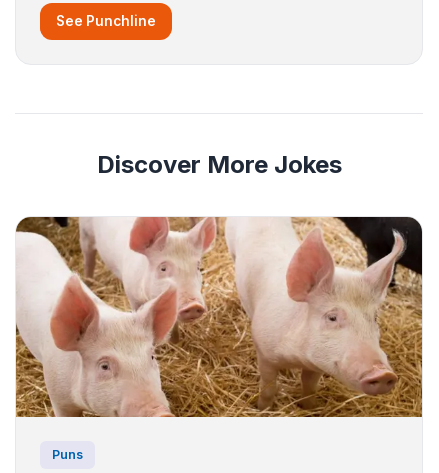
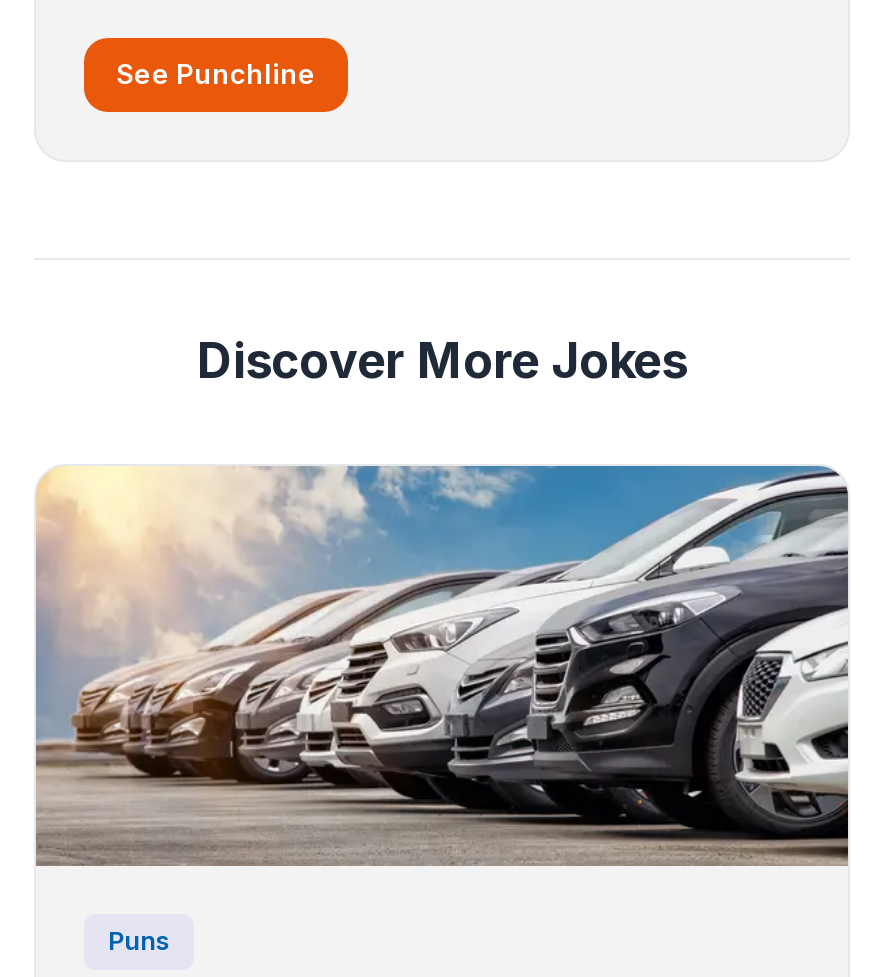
- [image]
+ [image]
